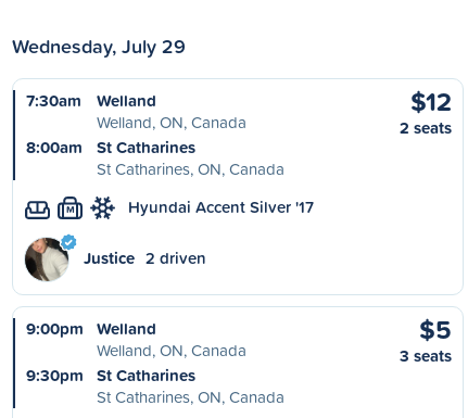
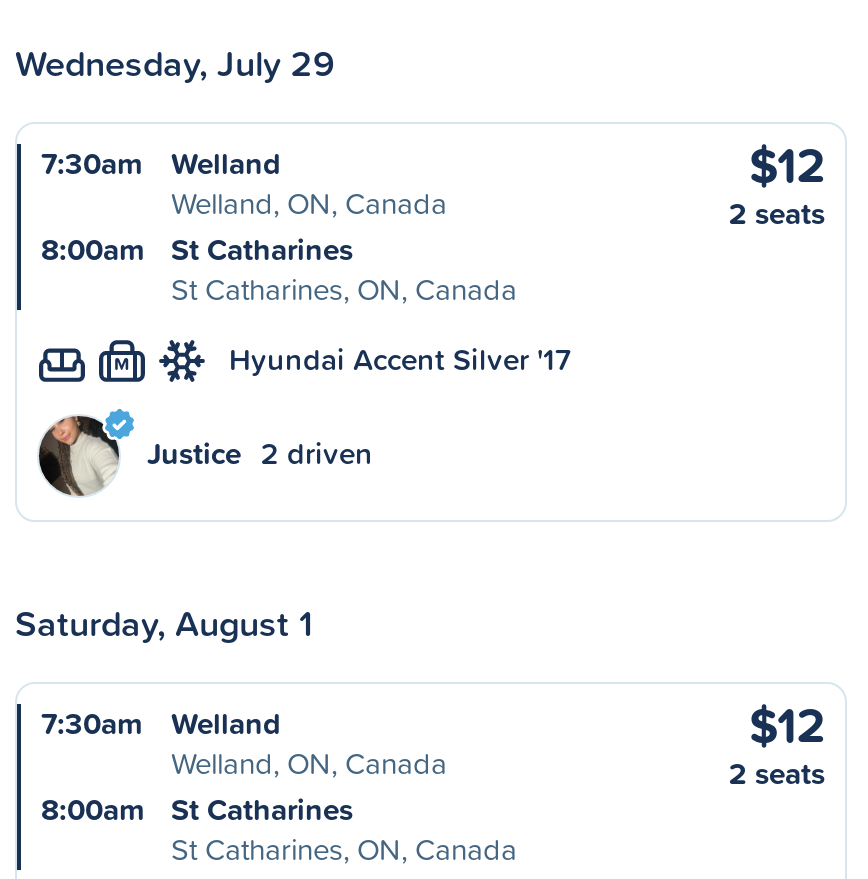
- $5
+ $12

- 9:00pm Welland
+ Saturday, August 1
+ 7:30am
+ Welland

- 3 seats
+ 2 seats

- 9:30pm St Catharines
+ 8:00am
+ St Catharines
